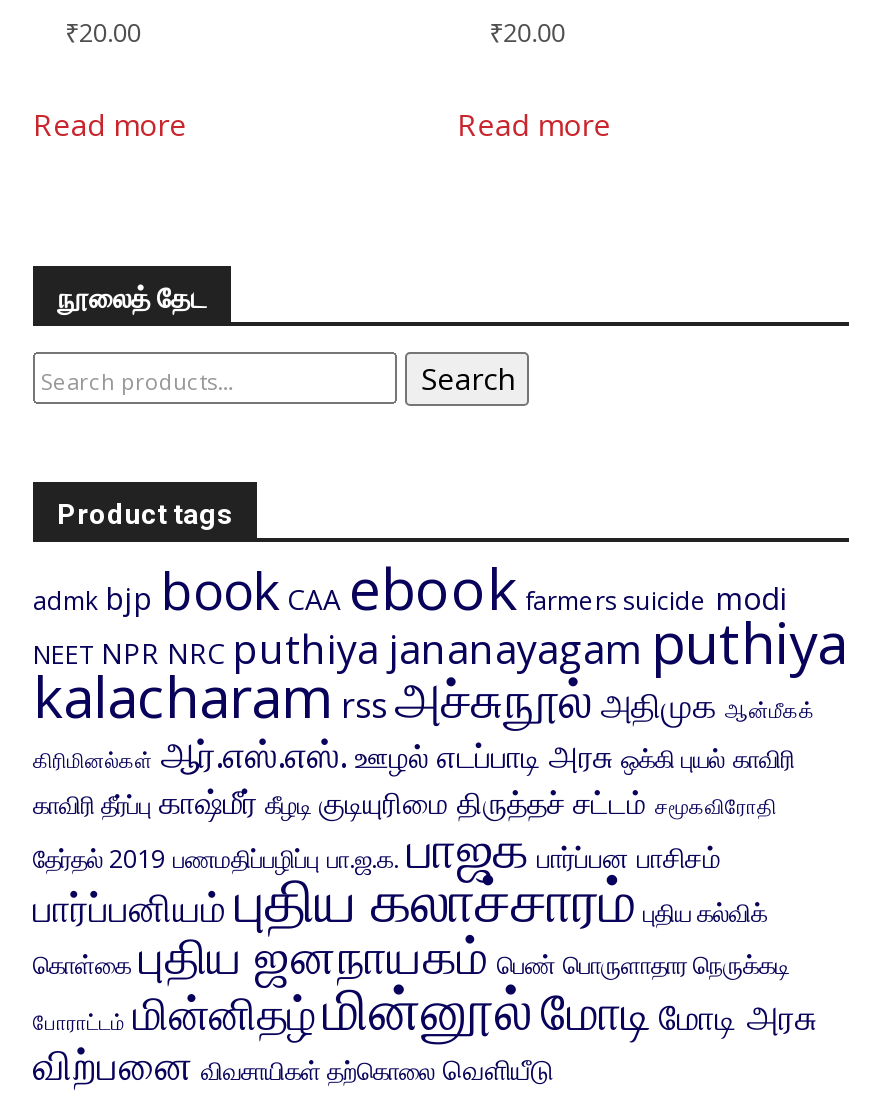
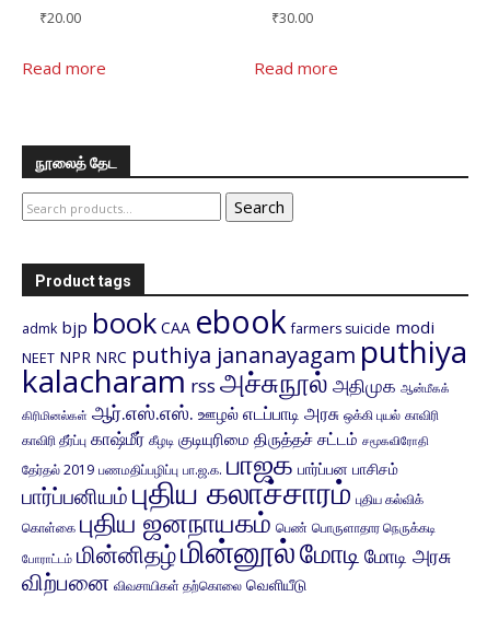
- ₹20.00
+ ₹30.00
